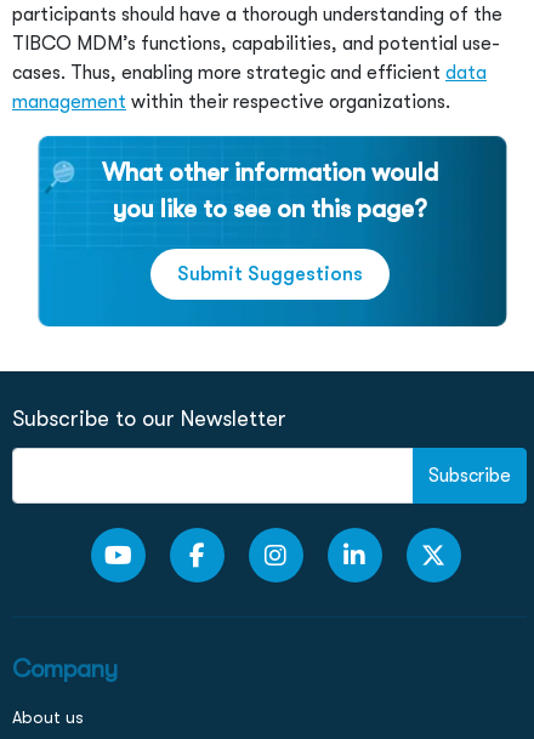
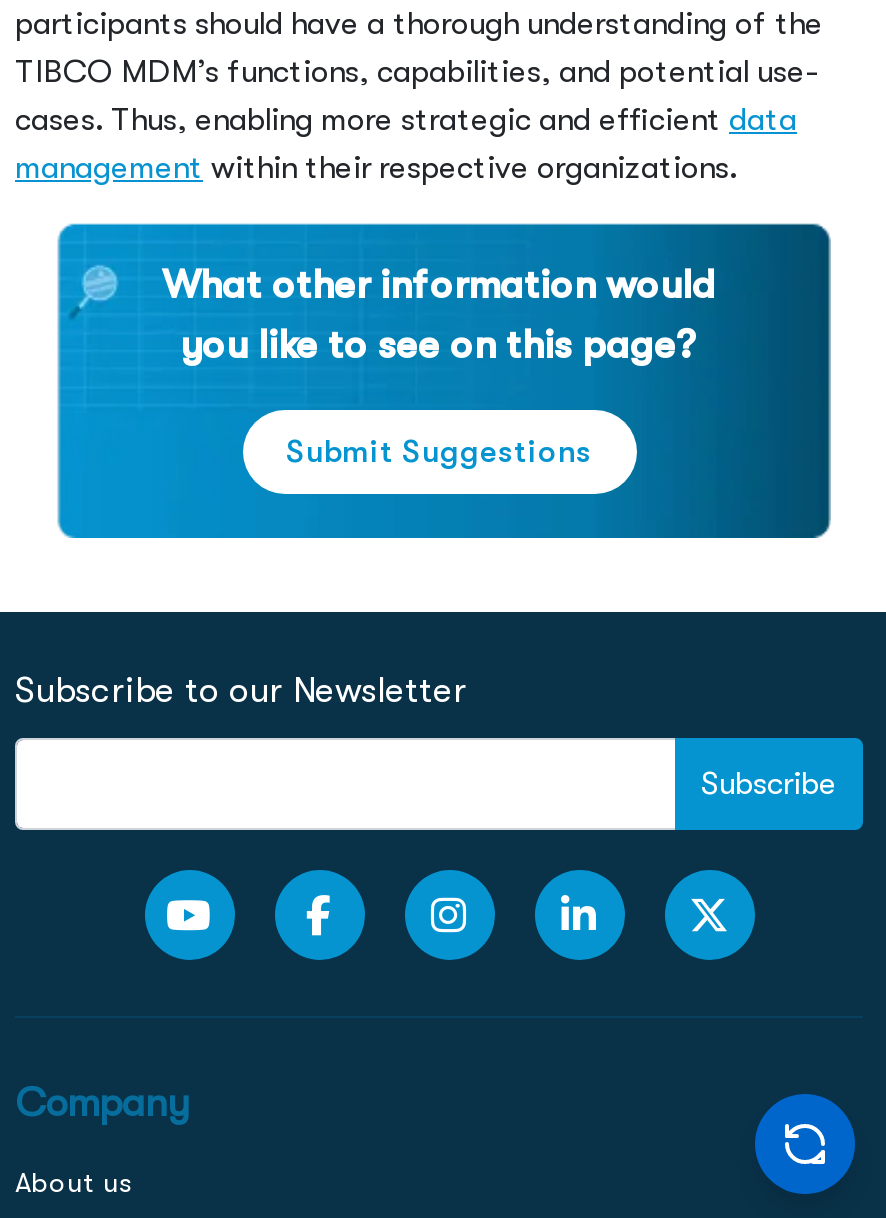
+ [image]
